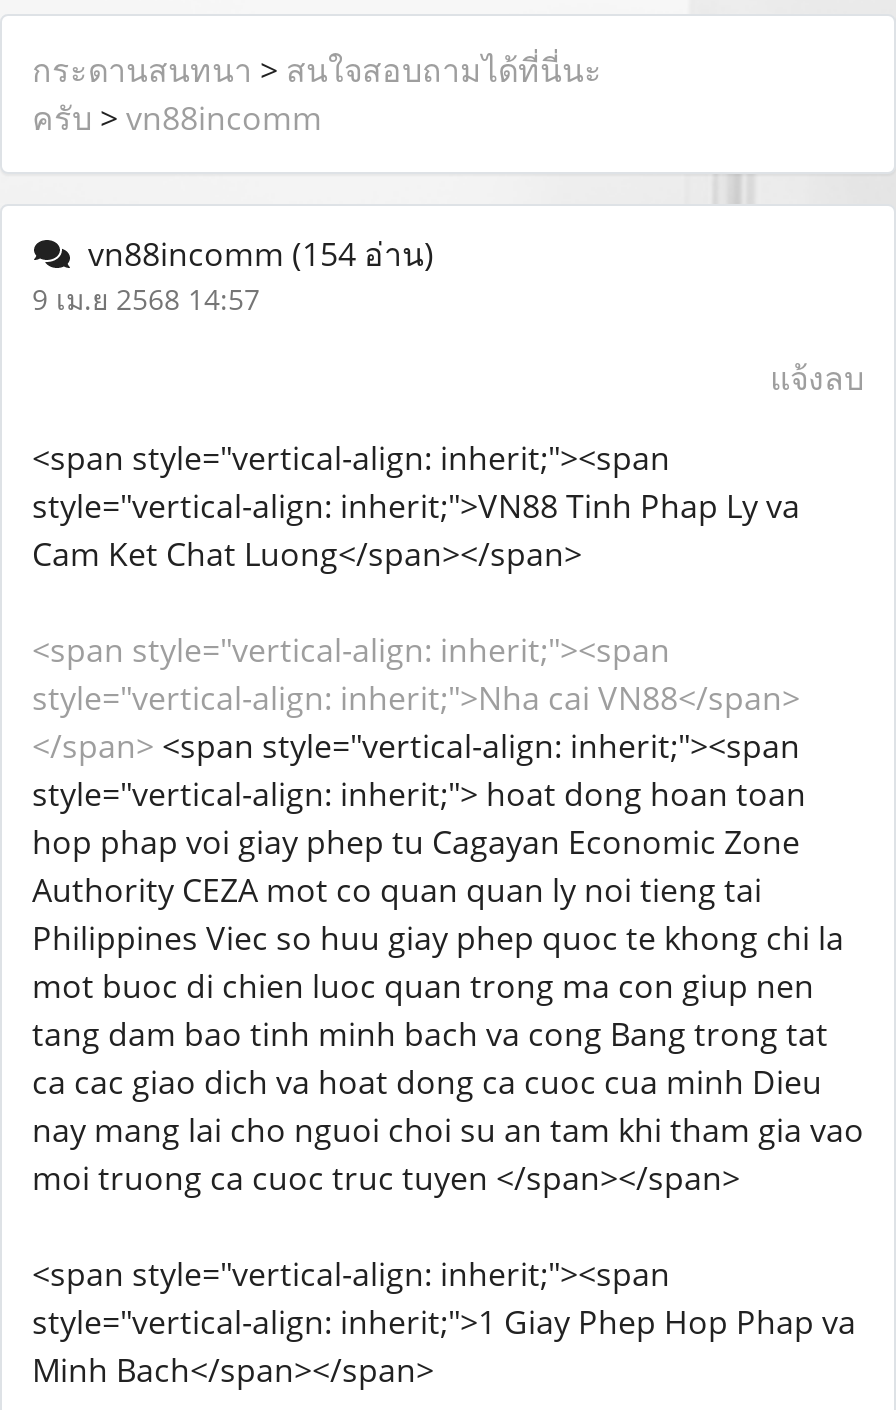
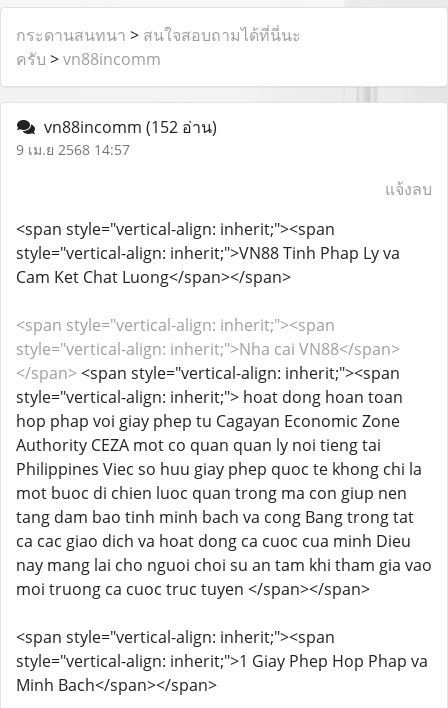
- vn88incomm (154 อ่าน)
+ vn88incomm (152 อ่าน)
